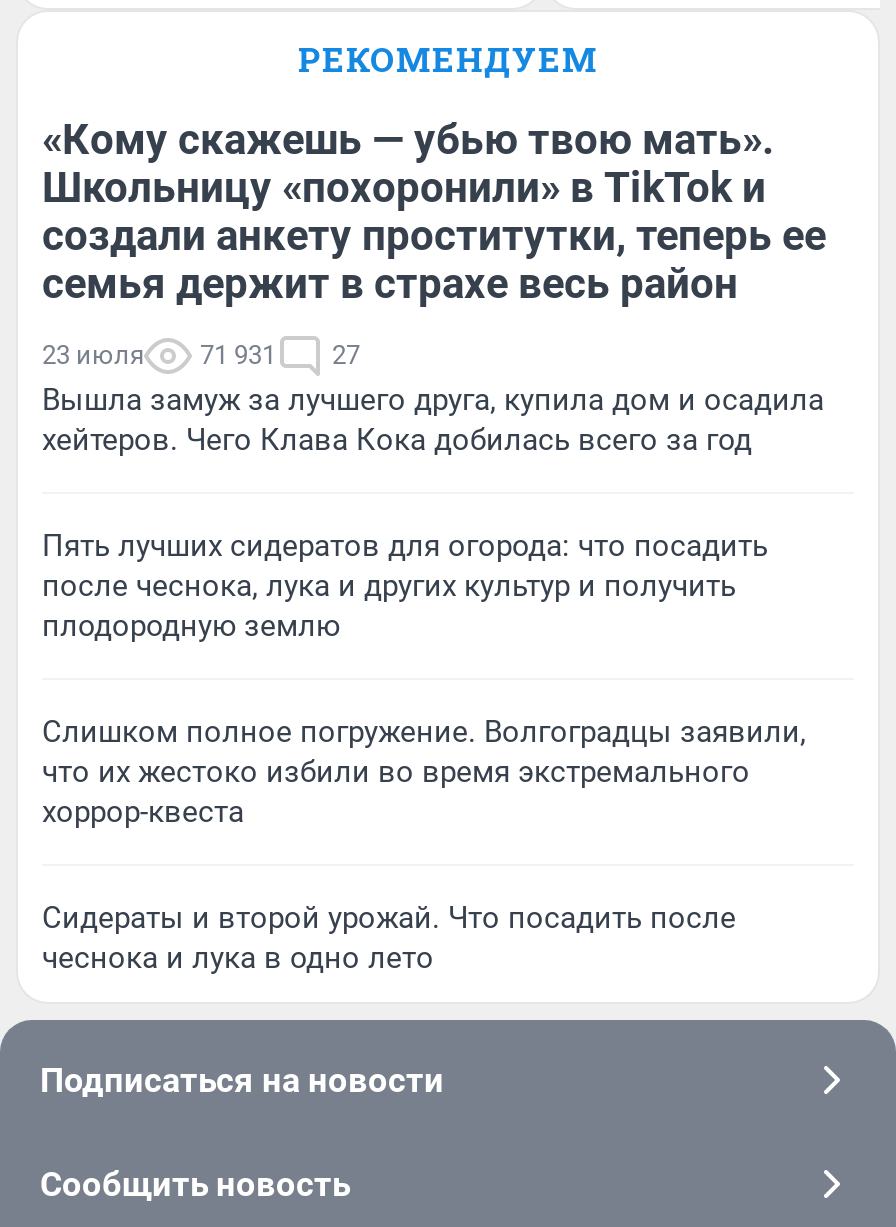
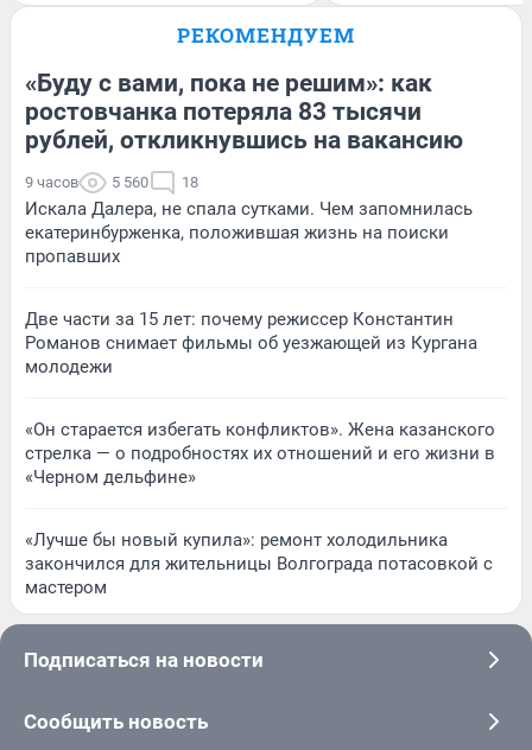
- «Кому скажешь — убью твою мать».
- Школьницу «похоронили» в TikTok и
- создали анкету проститутки, теперь ее
- семья держит в страхе весь район
+ «Буду с вами, пока не решим»: как
+ ростовчанка потеряла 83 тысячи
+ рублей, откликнувшись на вакансию

- 23 июля
- 71 931
- 27
- Вышла замуж за лучшего друга, купила дом и осадила
- хейтеров. Чего Клава Кока добилась всего за год
+ 9 часов
+ 5 560
+ 18
+ Искала Далера, не спала сутками. Чем запомнилась
+ екатеринбурженка, положившая жизнь на поиски
+ пропавших

- Пять лучших сидератов для огорода: что посадить
- после чеснока, лука и других культур и получить
- плодородную землю
+ Две части за 15 лет: почему режиссер Константин
+ Романов снимает фильмы об уезжающей из Кургана
+ молодежи

- Слишком полное погружение. Волгоградцы заявили,
- что их жестоко избили во время экстремального
- хоррор-квеста
+ «Он старается избегать конфликтов». Жена казанского
+ стрелка — о подробностях их отношений и его жизни в
+ «Черном дельфине»

- Сидераты и второй урожай. Что посадить после
- чеснока и лука в одно лето
+ «Лучше бы новый купила»: ремонт холодильника
+ закончился для жительницы Волгограда потасовкой с
+ мастером
